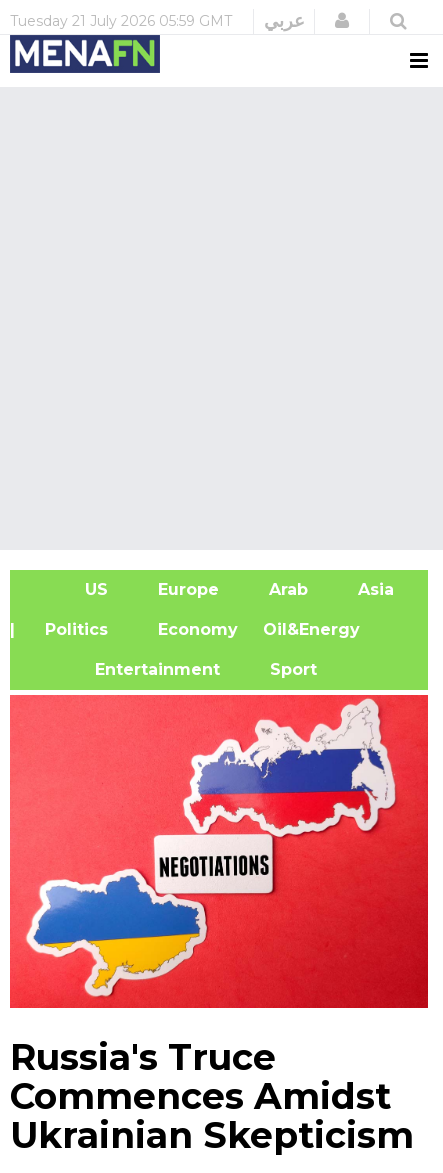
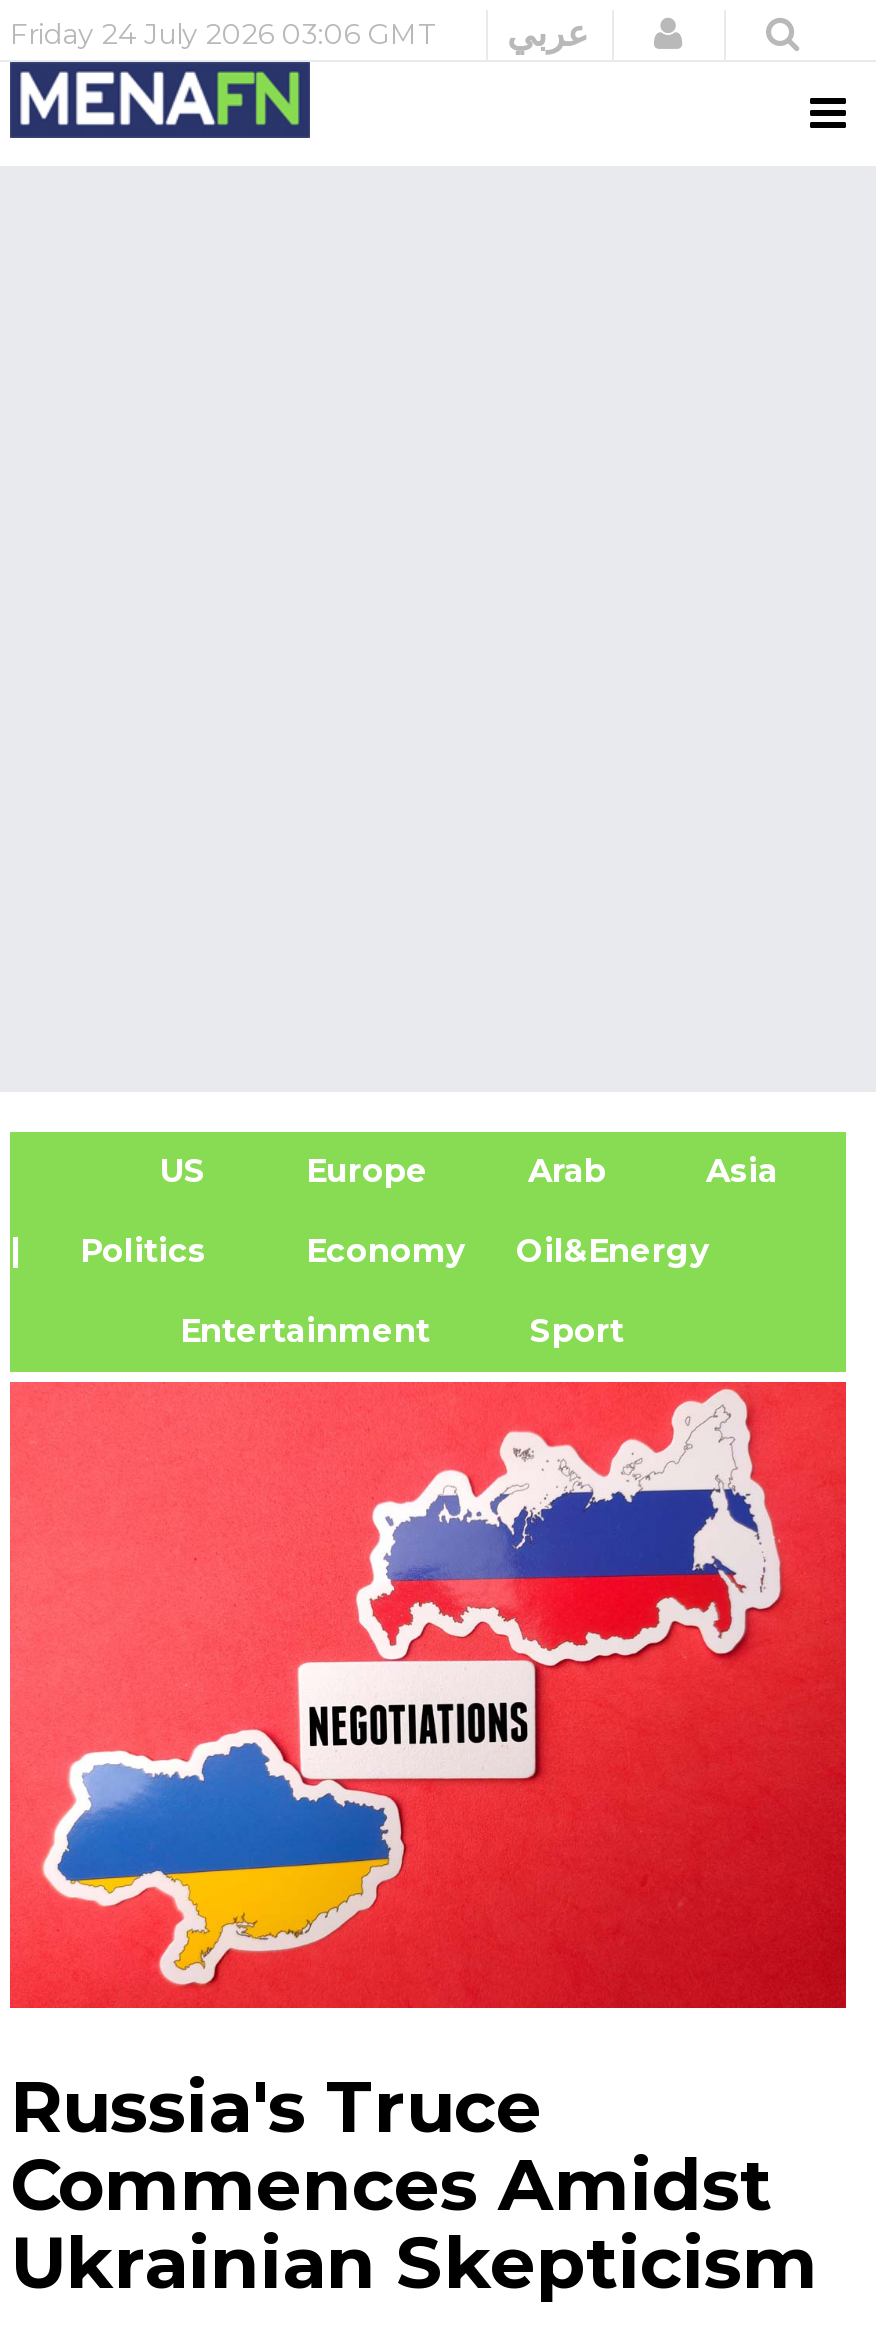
- Tuesday 21 July 2026 05:59 GMT
+ Friday 24 July 2026 03:06 GMT
